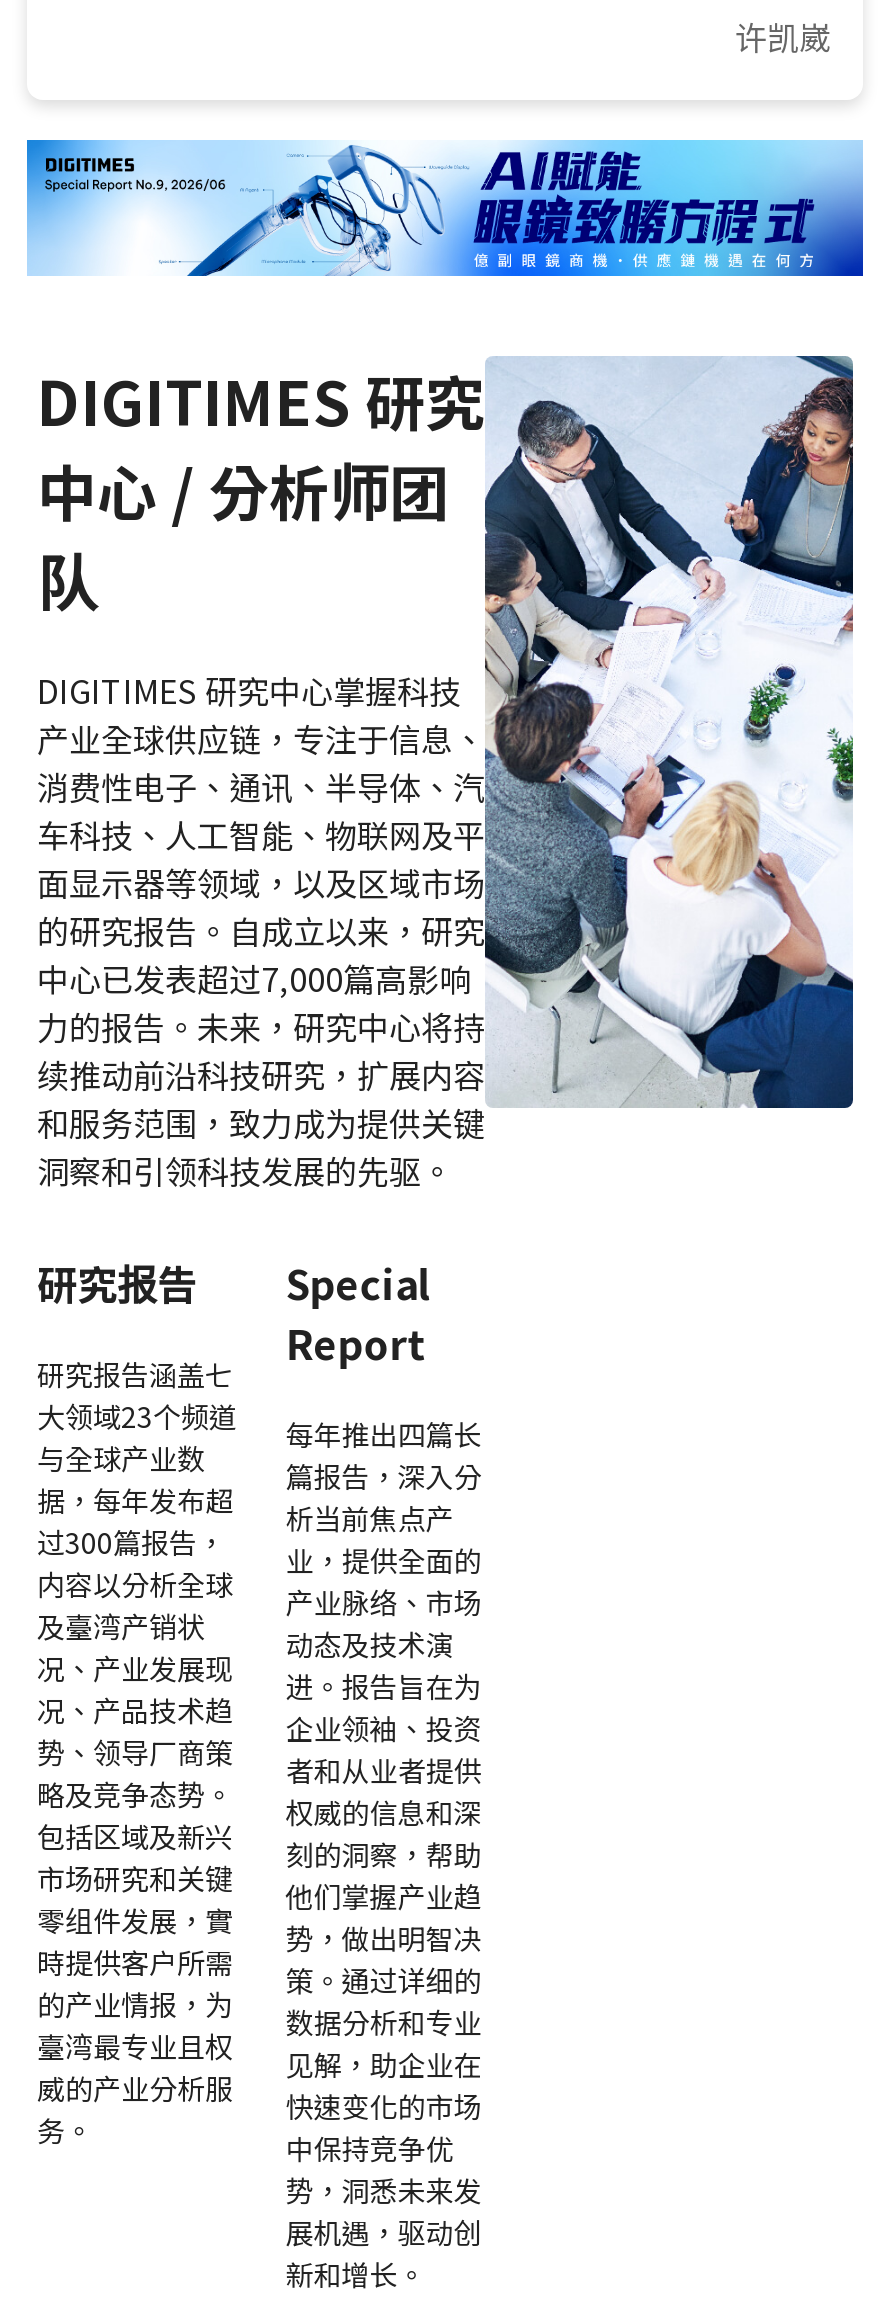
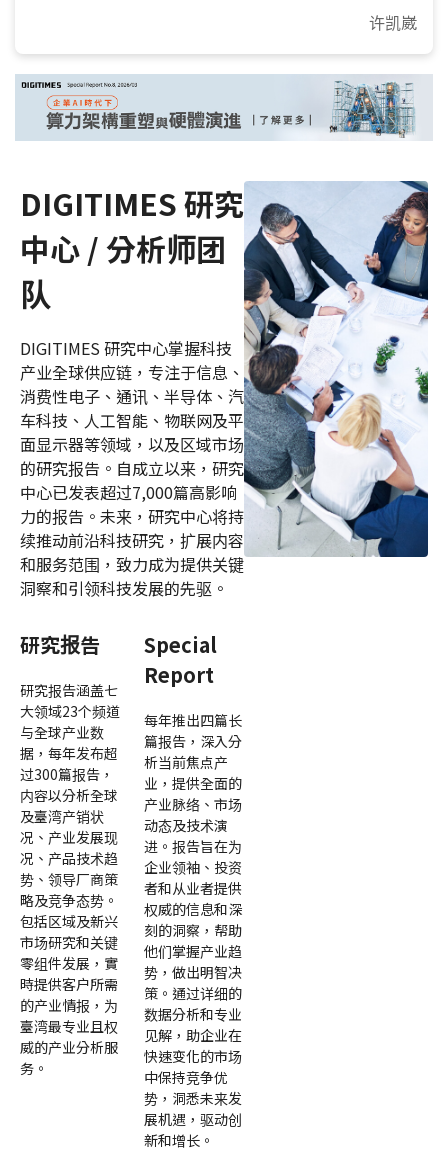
- [image]
+ [image]
